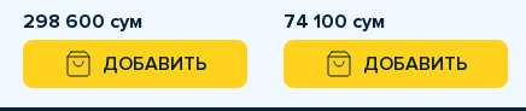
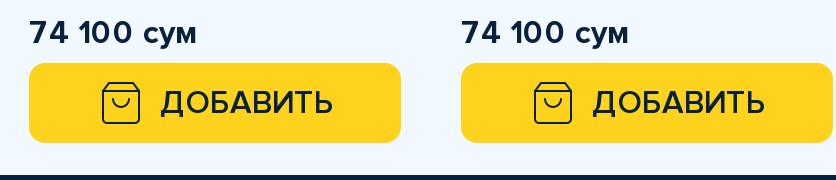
- 298 600 сум
+ 74 100 сум
